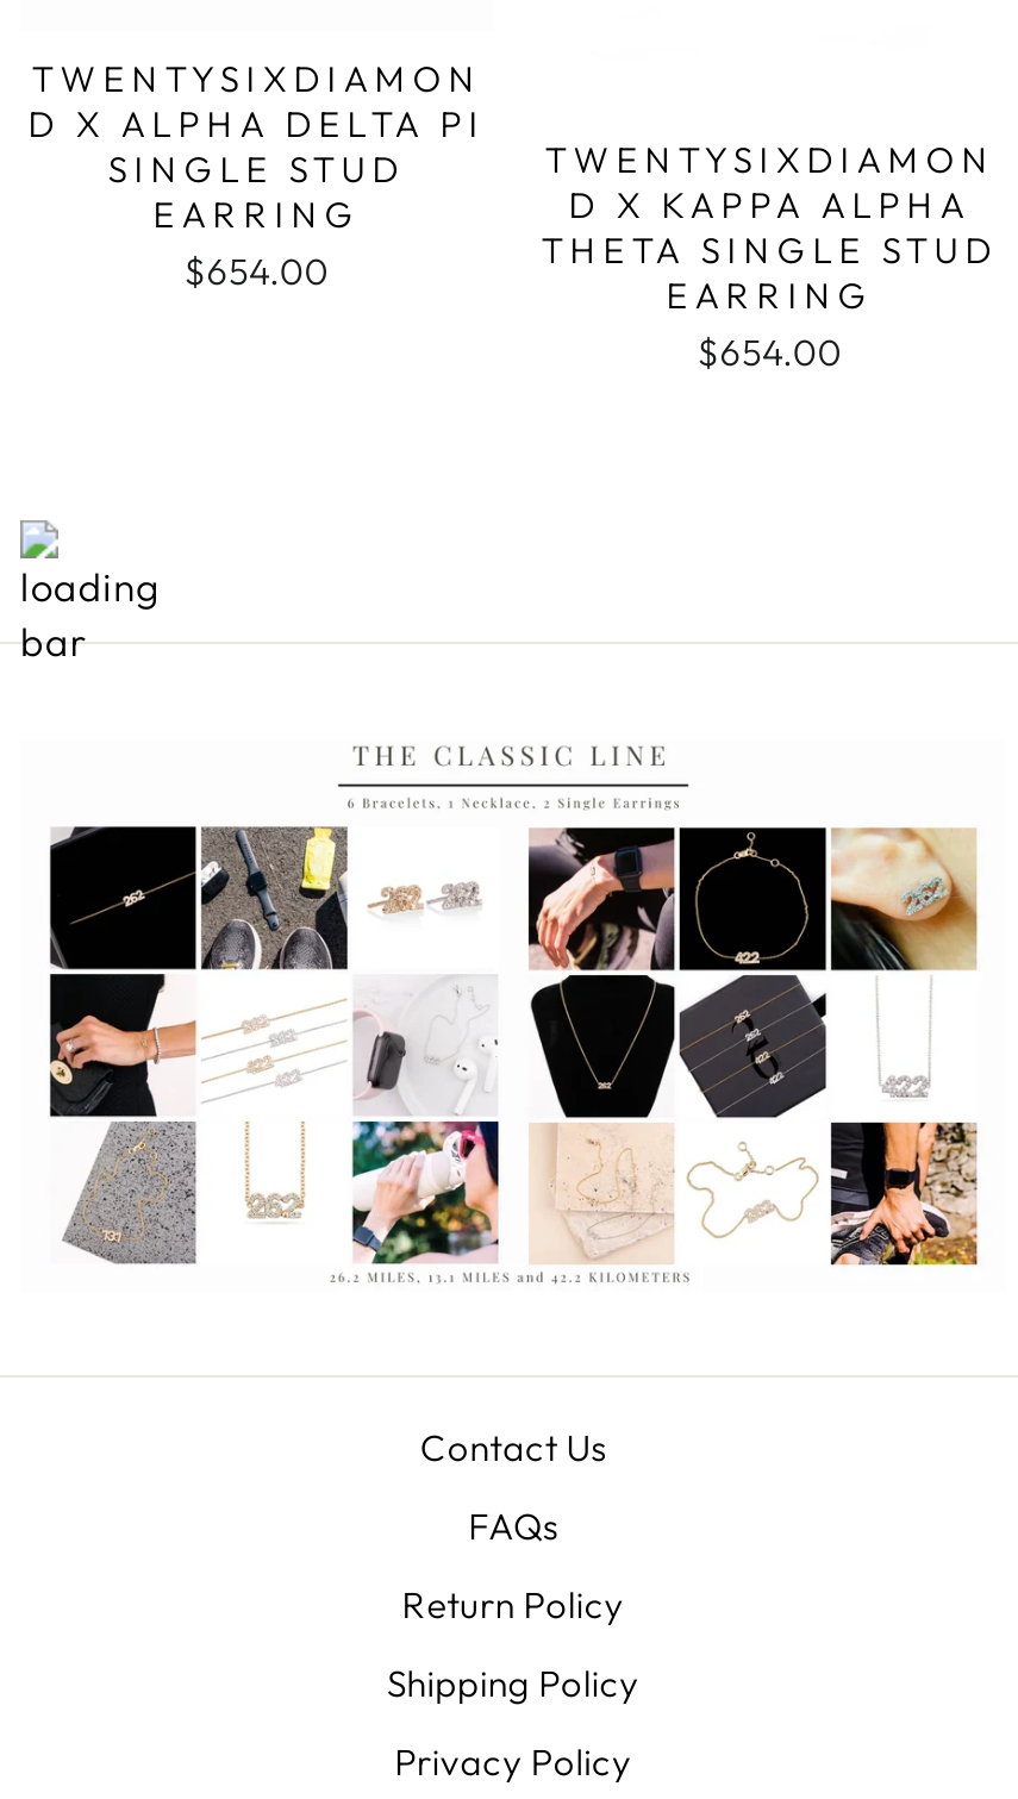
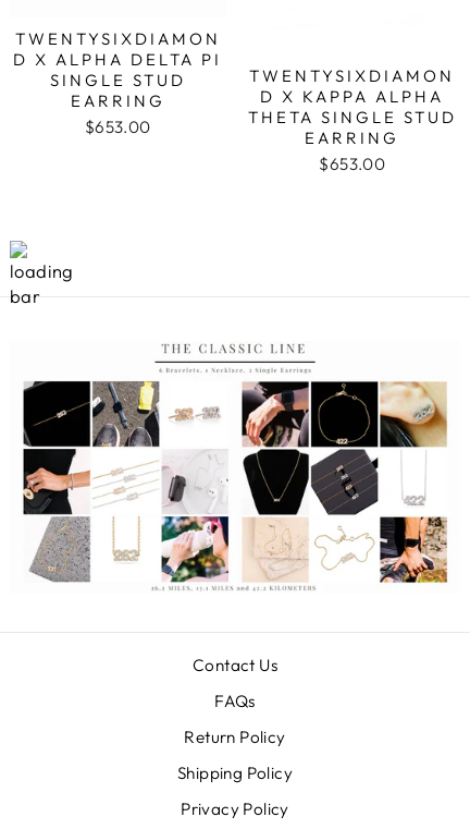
- $654.00
+ $653.00

- $654.00
+ $653.00
